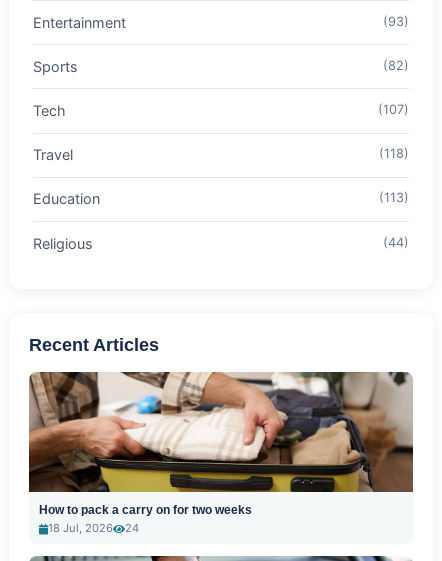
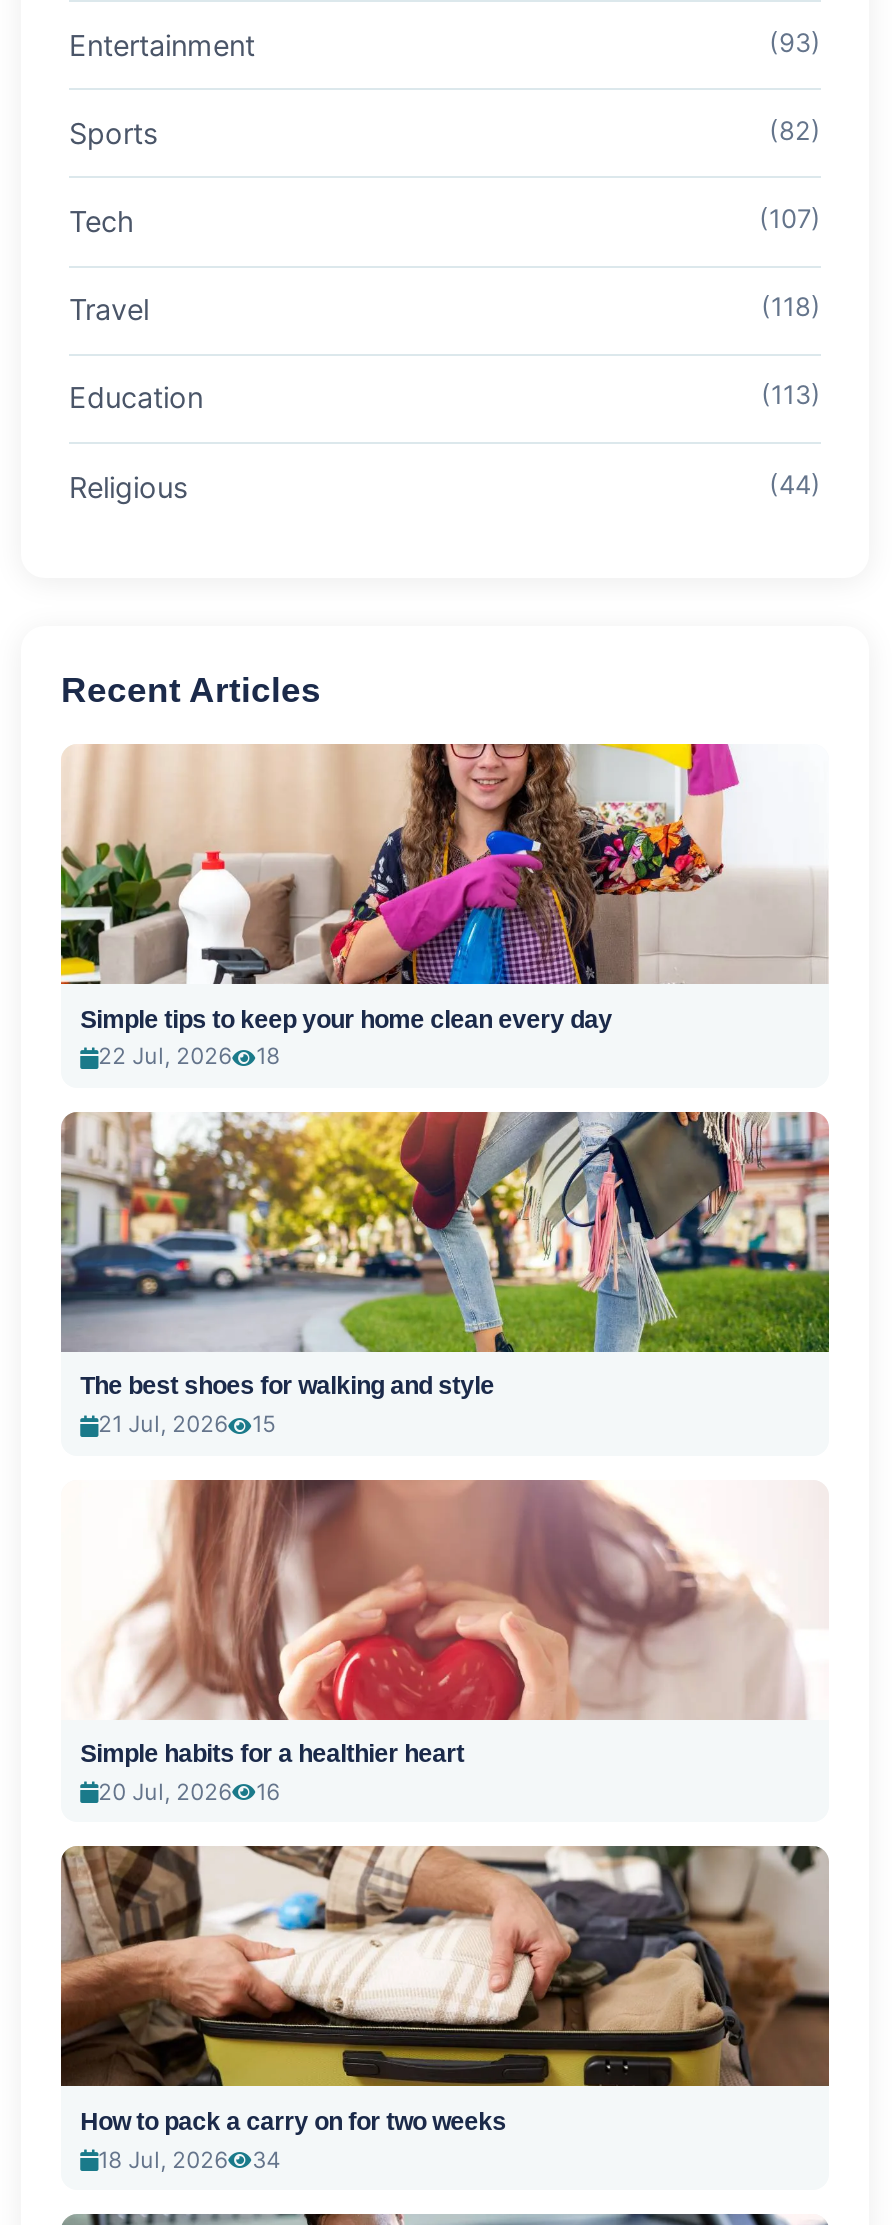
+ [image]
+ Simple tips to keep your home clean every day
+ 22 Jul, 2026
+ 18

+ [image]
+ The best shoes for walking and style
+ 21 Jul, 2026
+ 15

+ [image]
+ Simple habits for a healthier heart
+ 20 Jul, 2026
+ 16

- 18 Jul, 2026 24
+ 18 Jul, 2026 34
